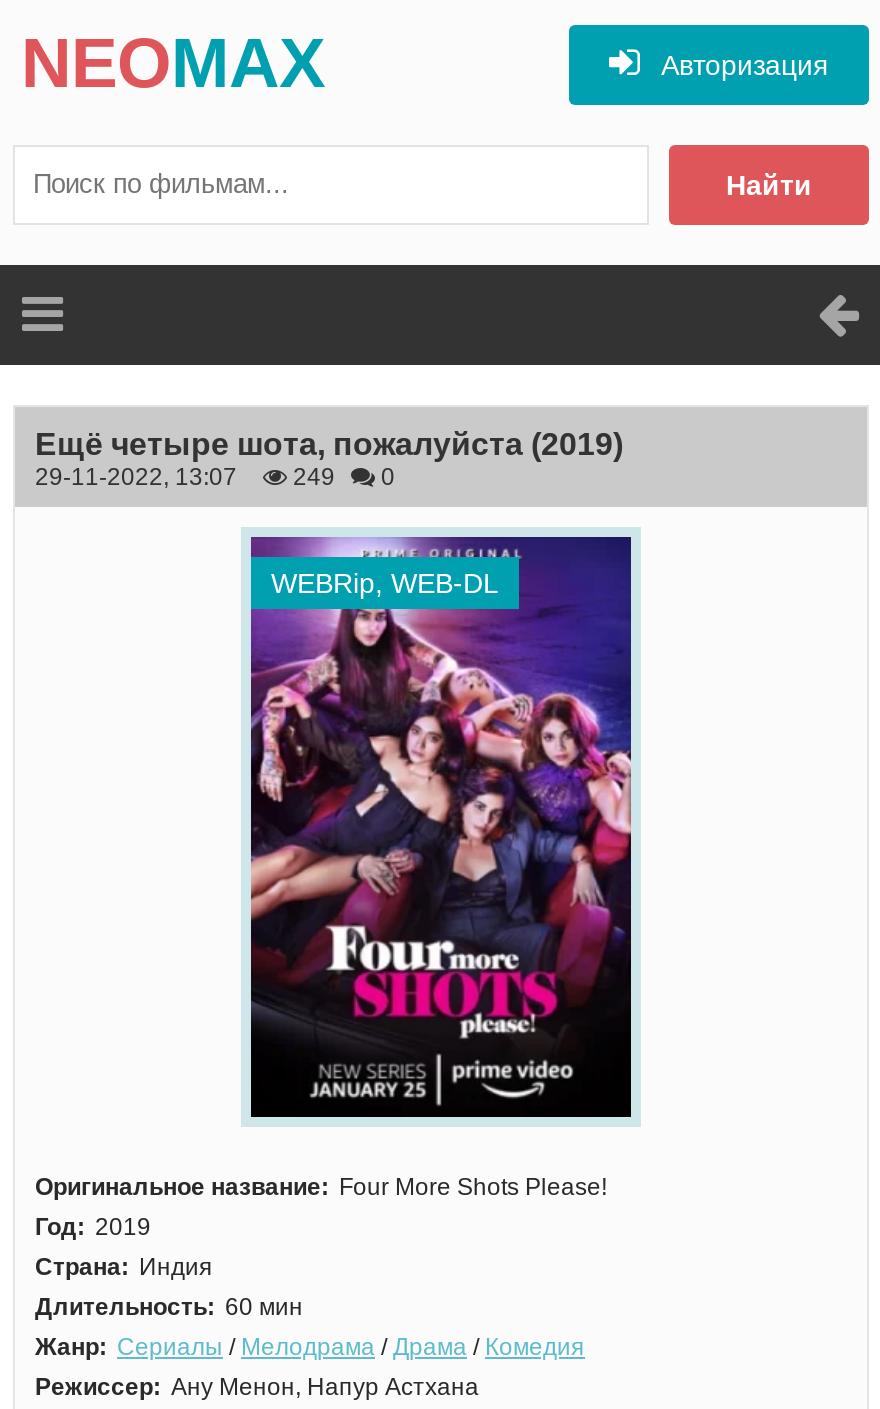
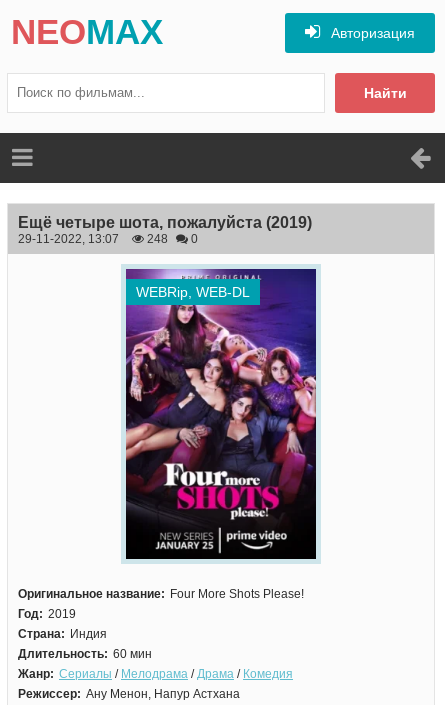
- 29-11-2022, 13:07 249 0
+ 29-11-2022, 13:07 248 0
